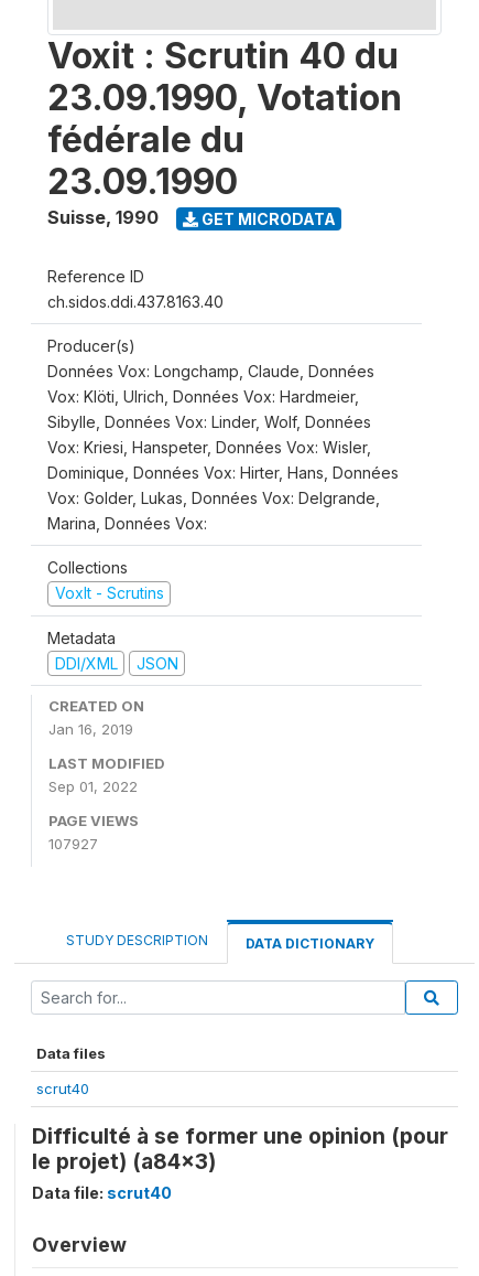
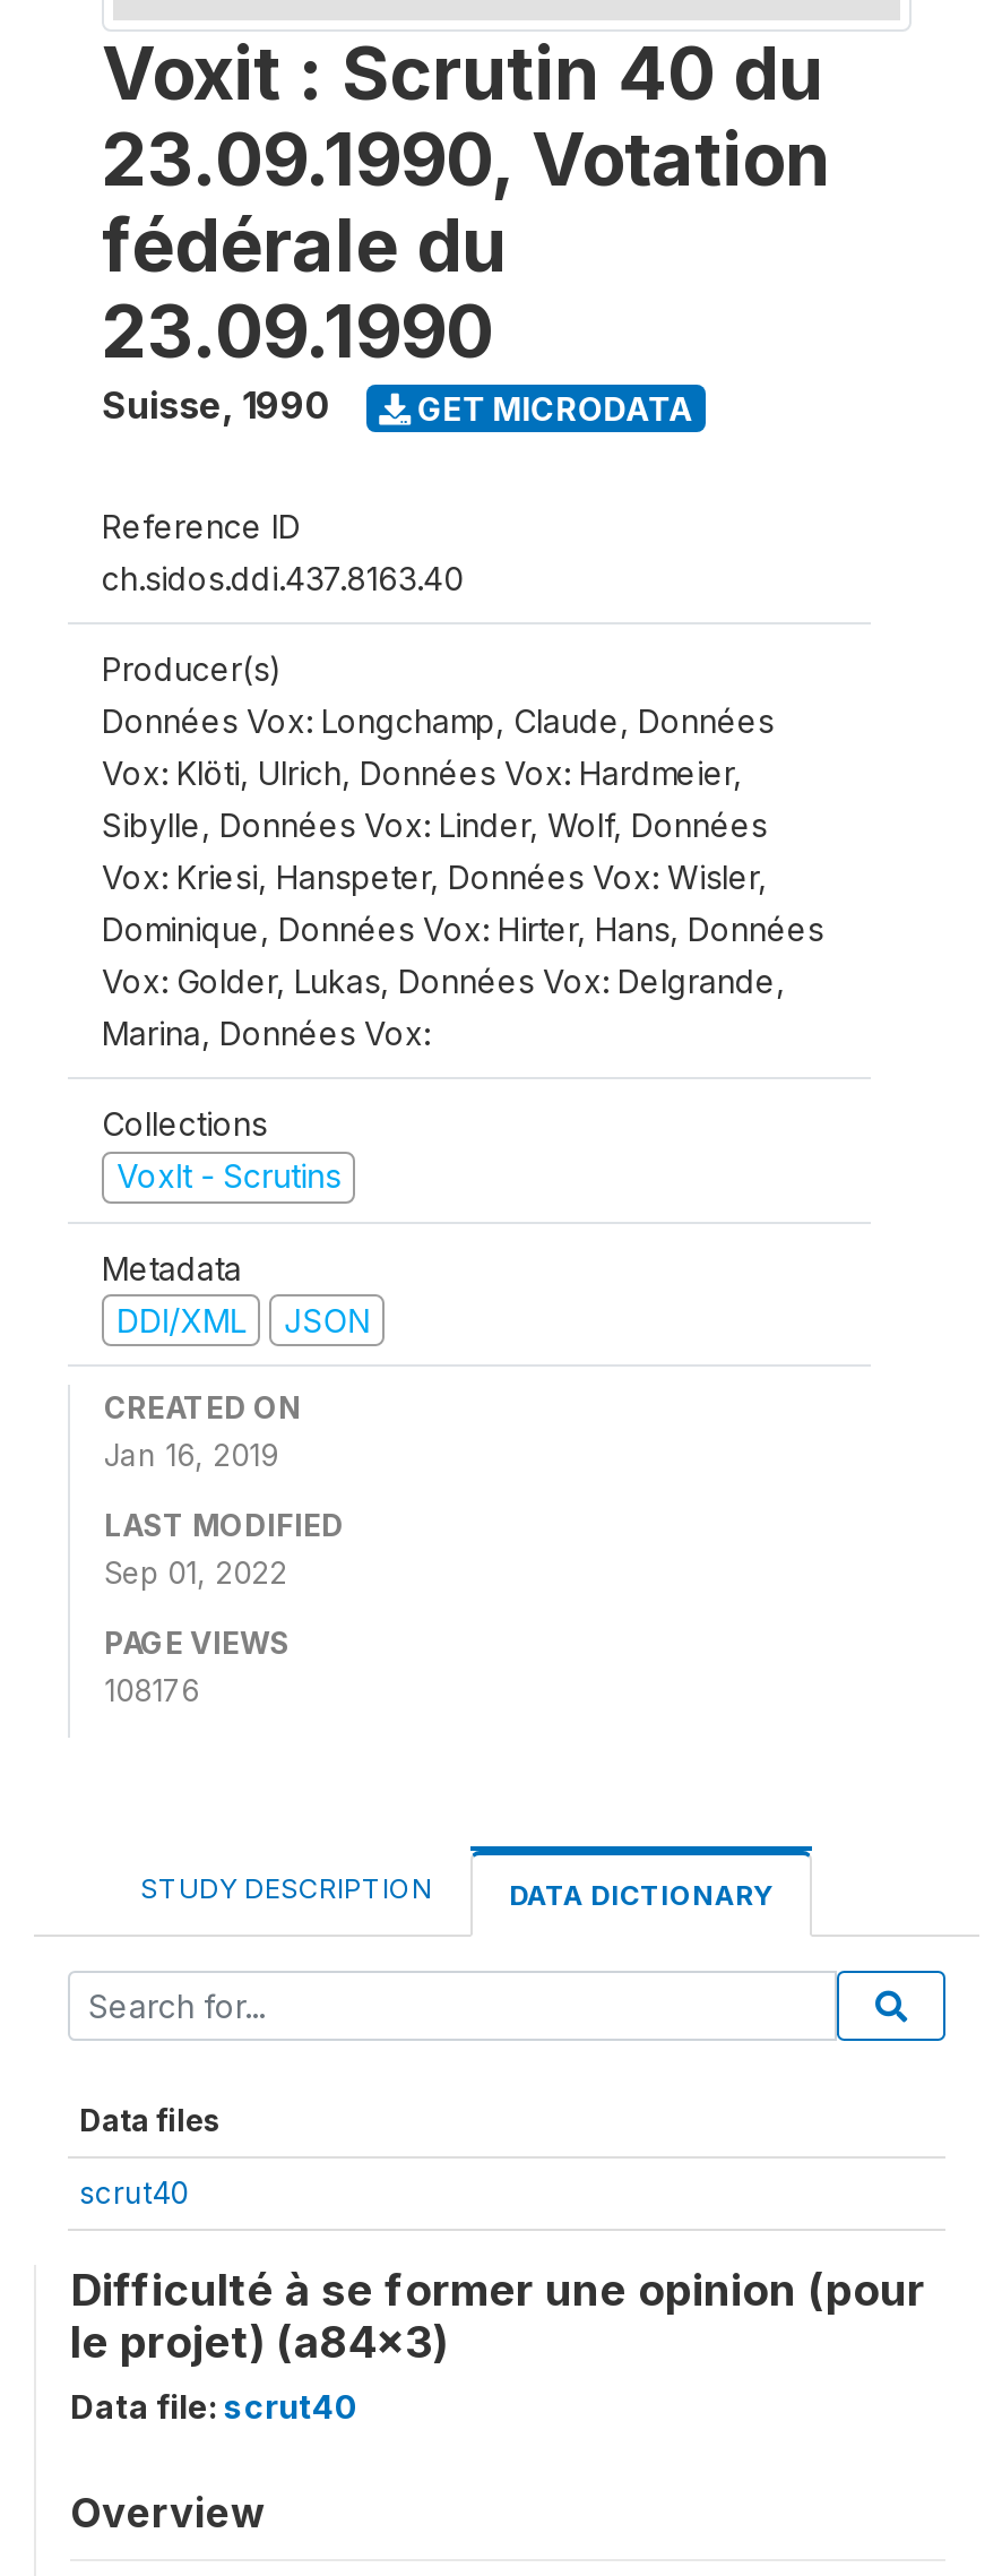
- 107927
+ 108176
